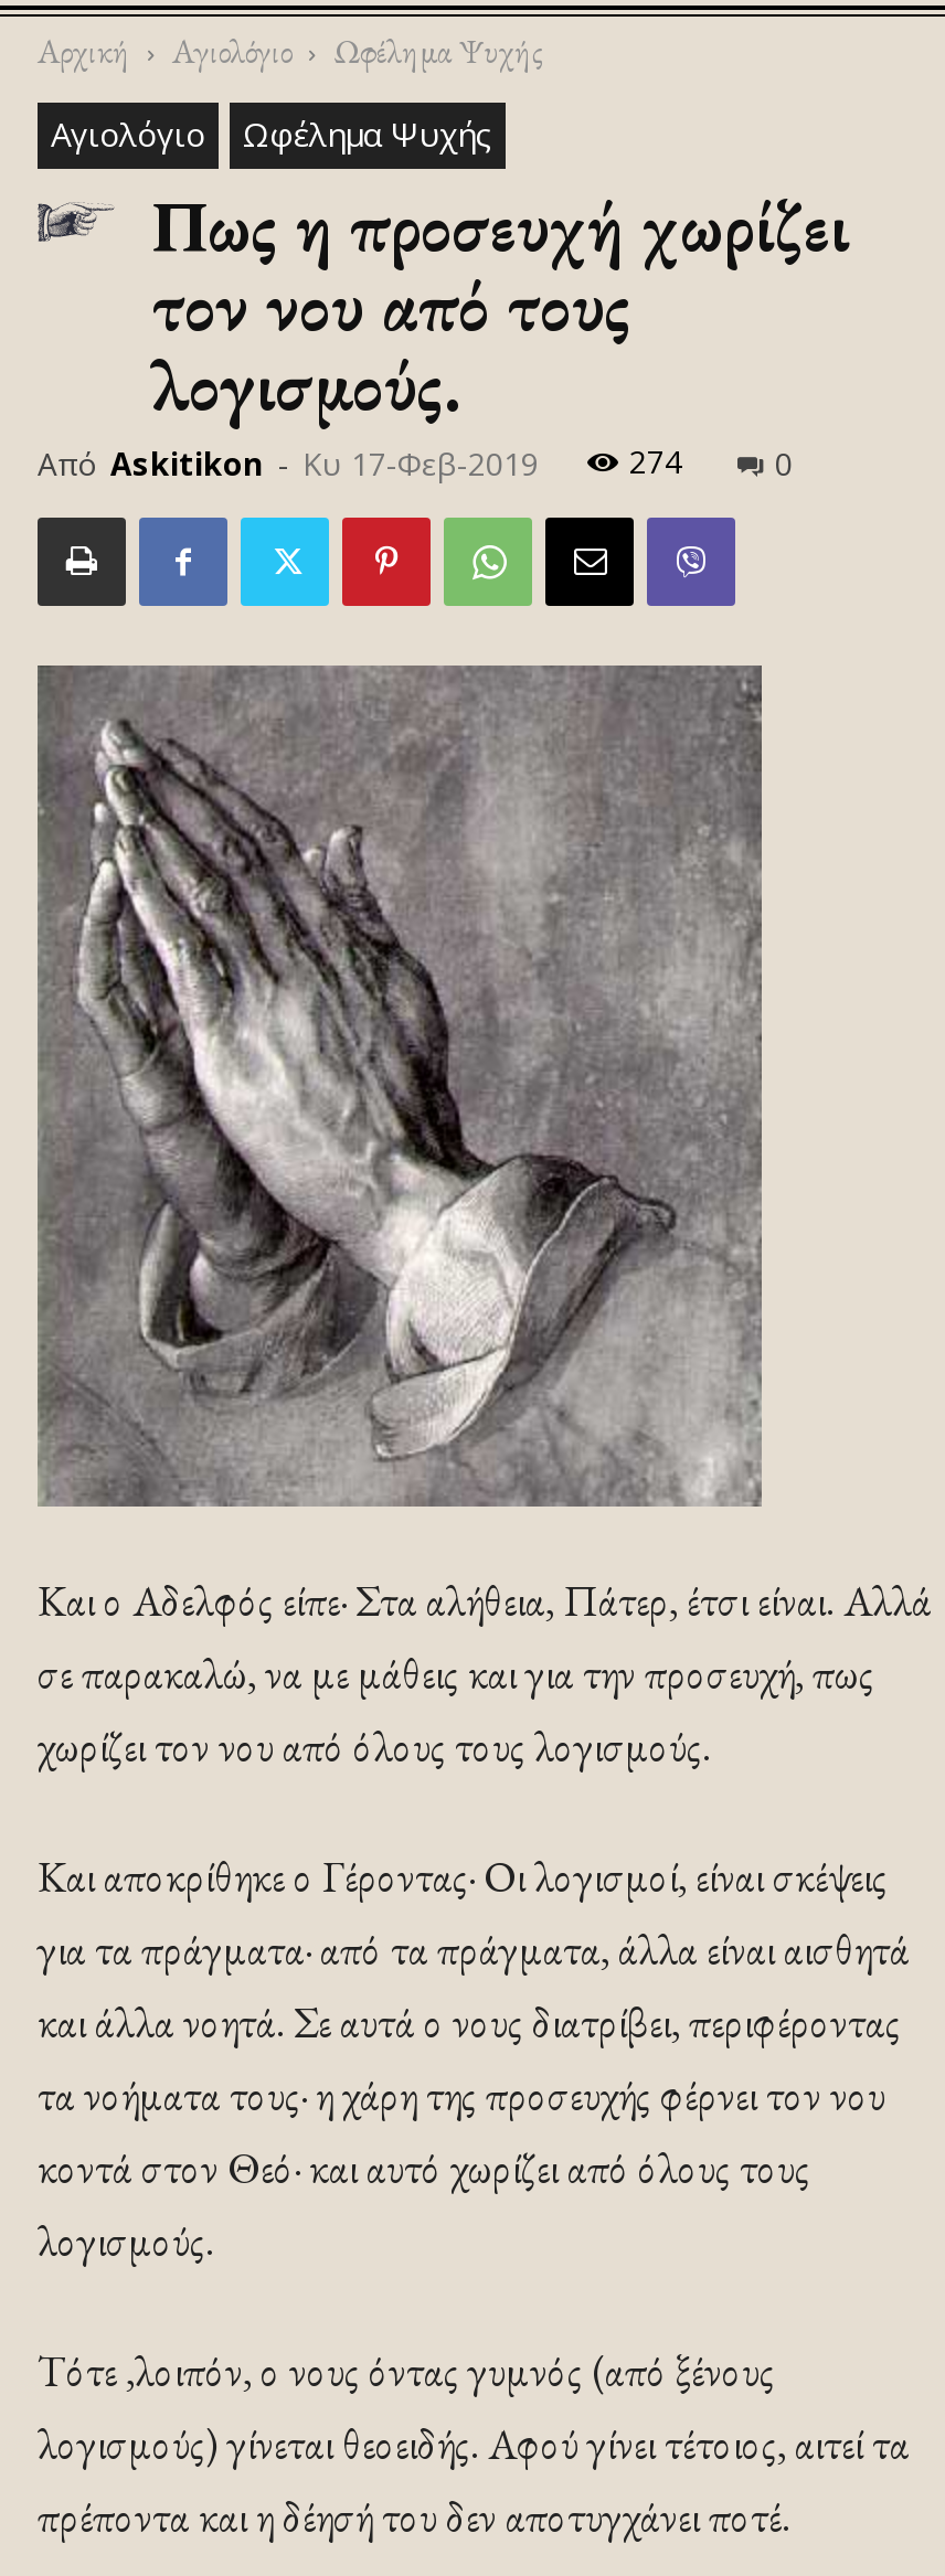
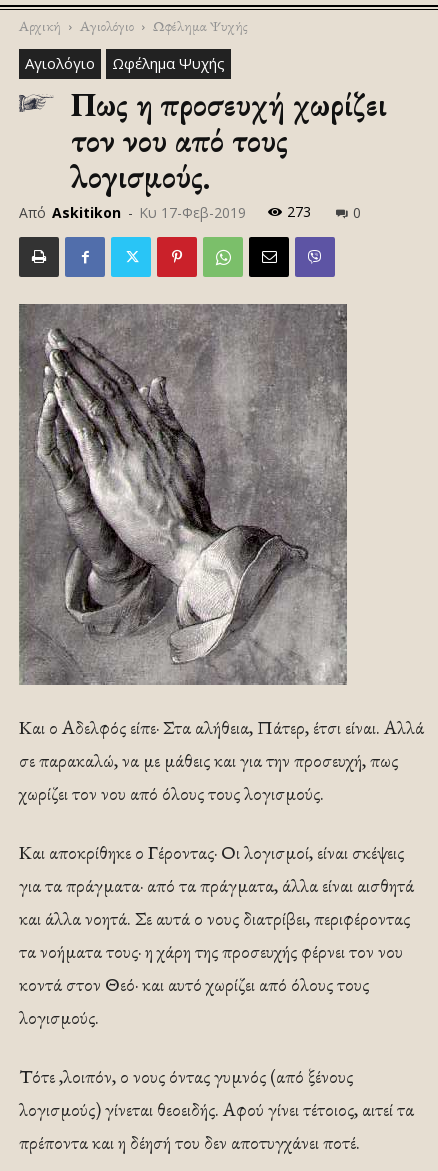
- 274
+ 273
